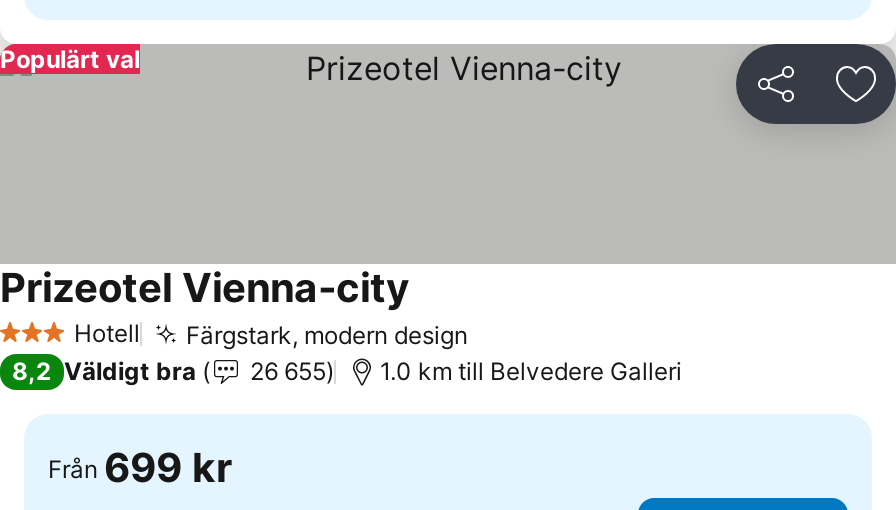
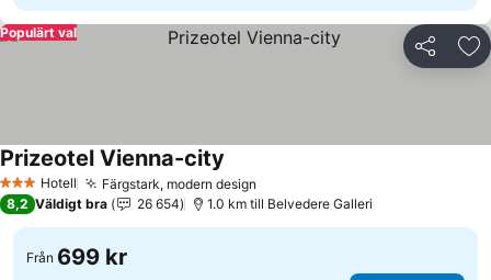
- 26 655
+ 26 654
